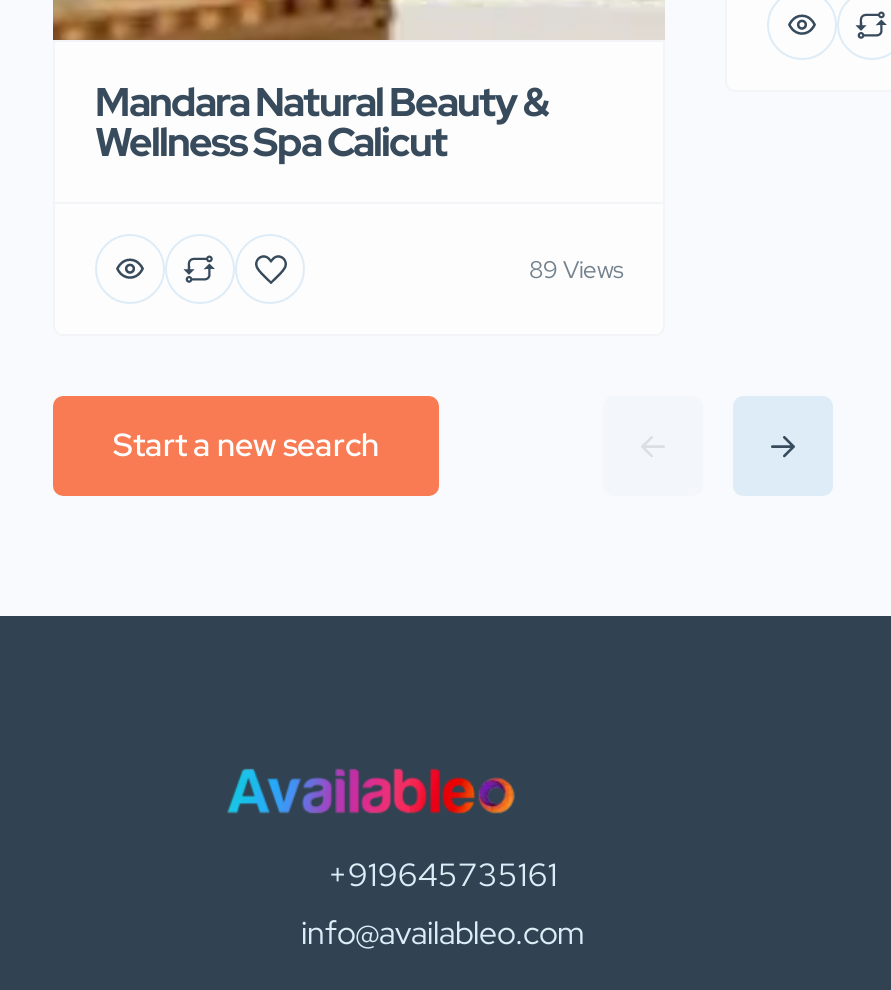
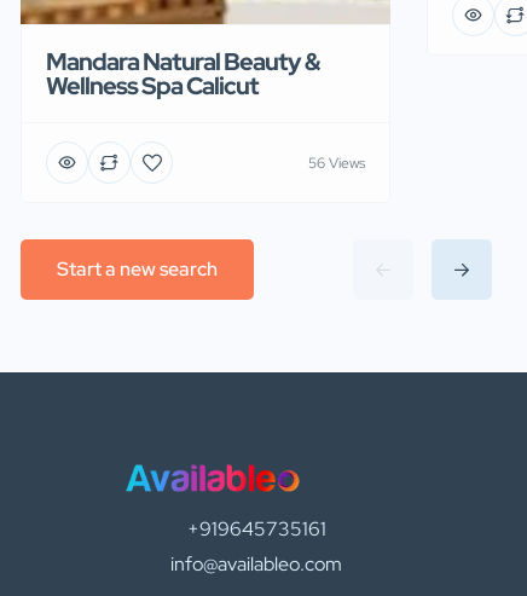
- 89 Views
+ 56 Views
